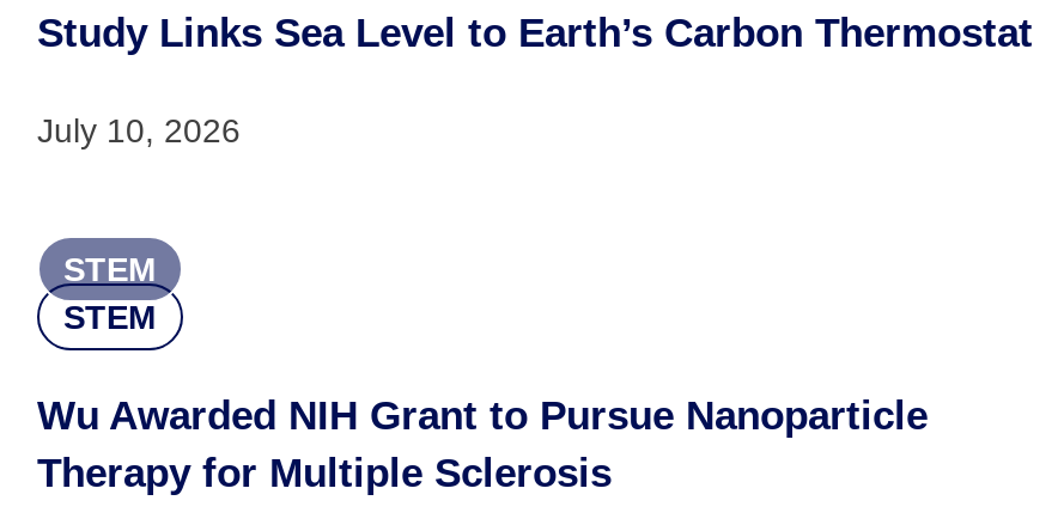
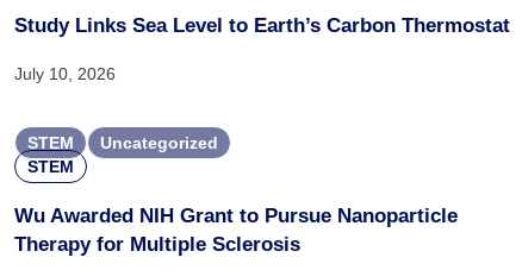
+ Uncategorized
